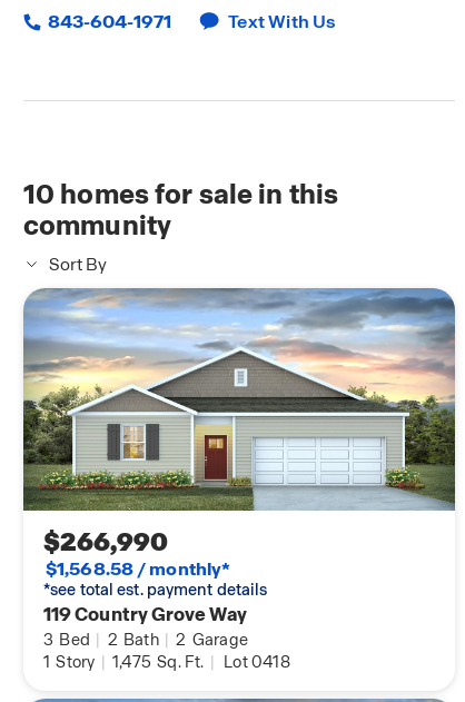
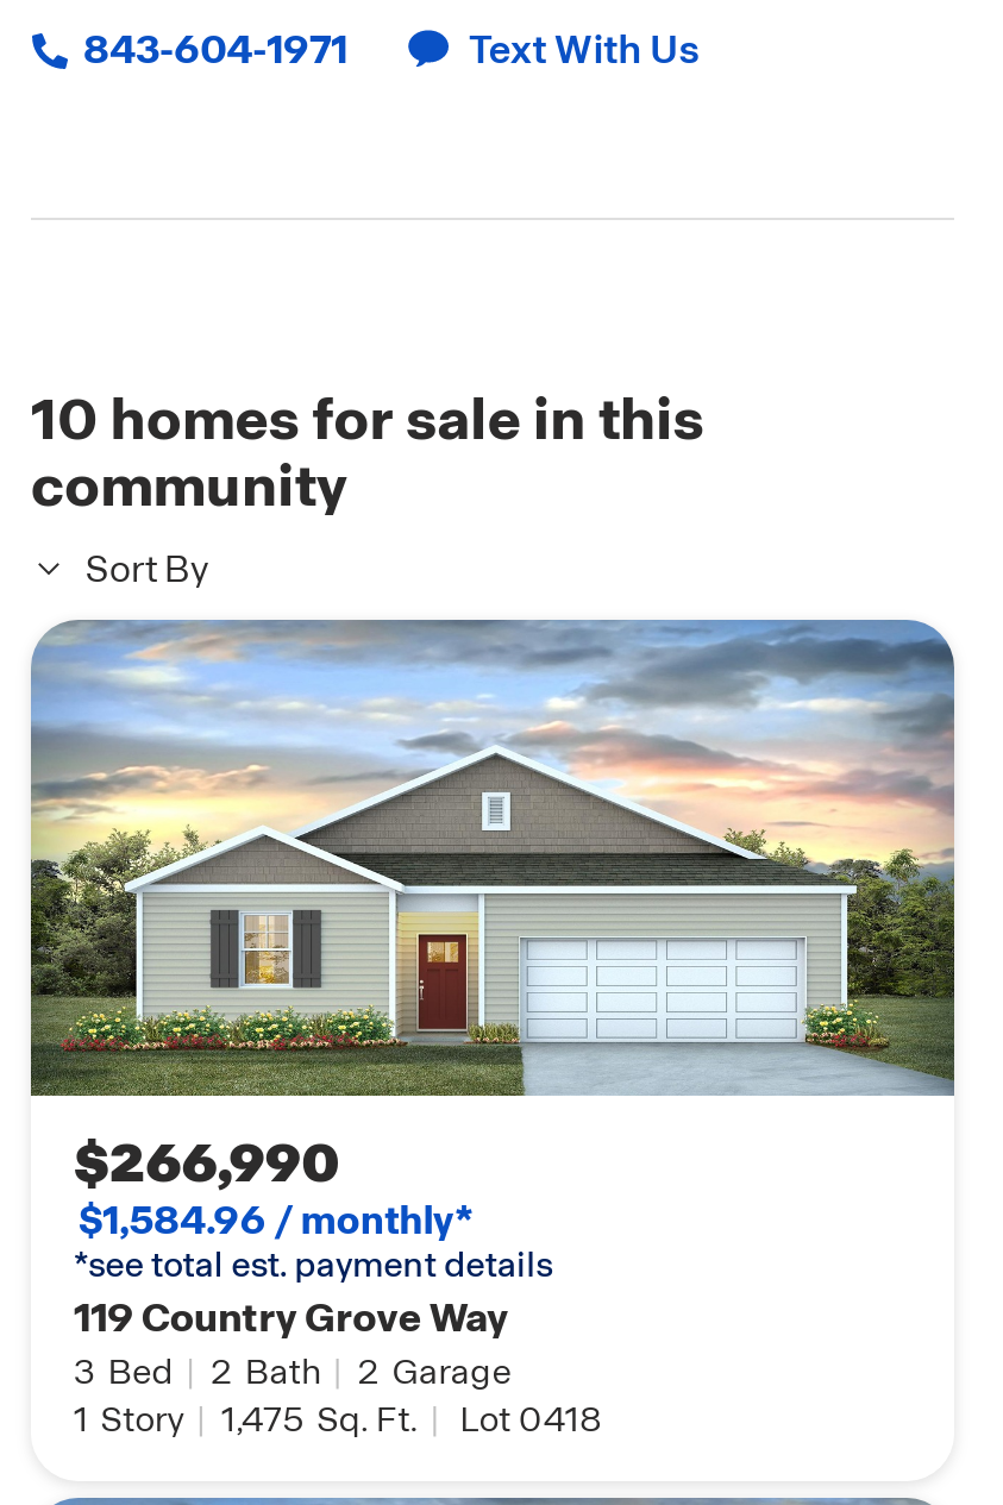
- $1,568.58 / monthly*
+ $1,584.96 / monthly*
